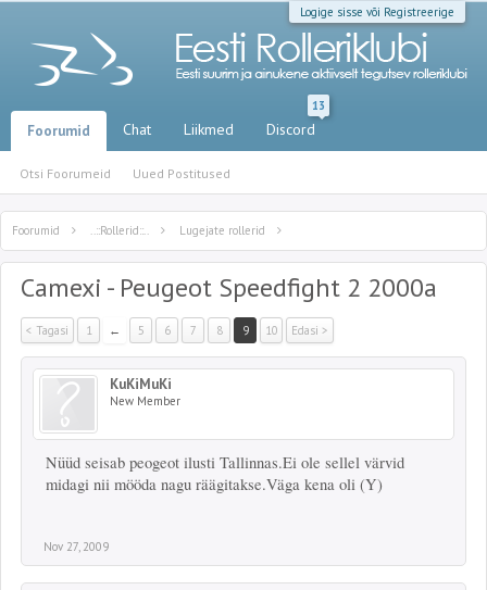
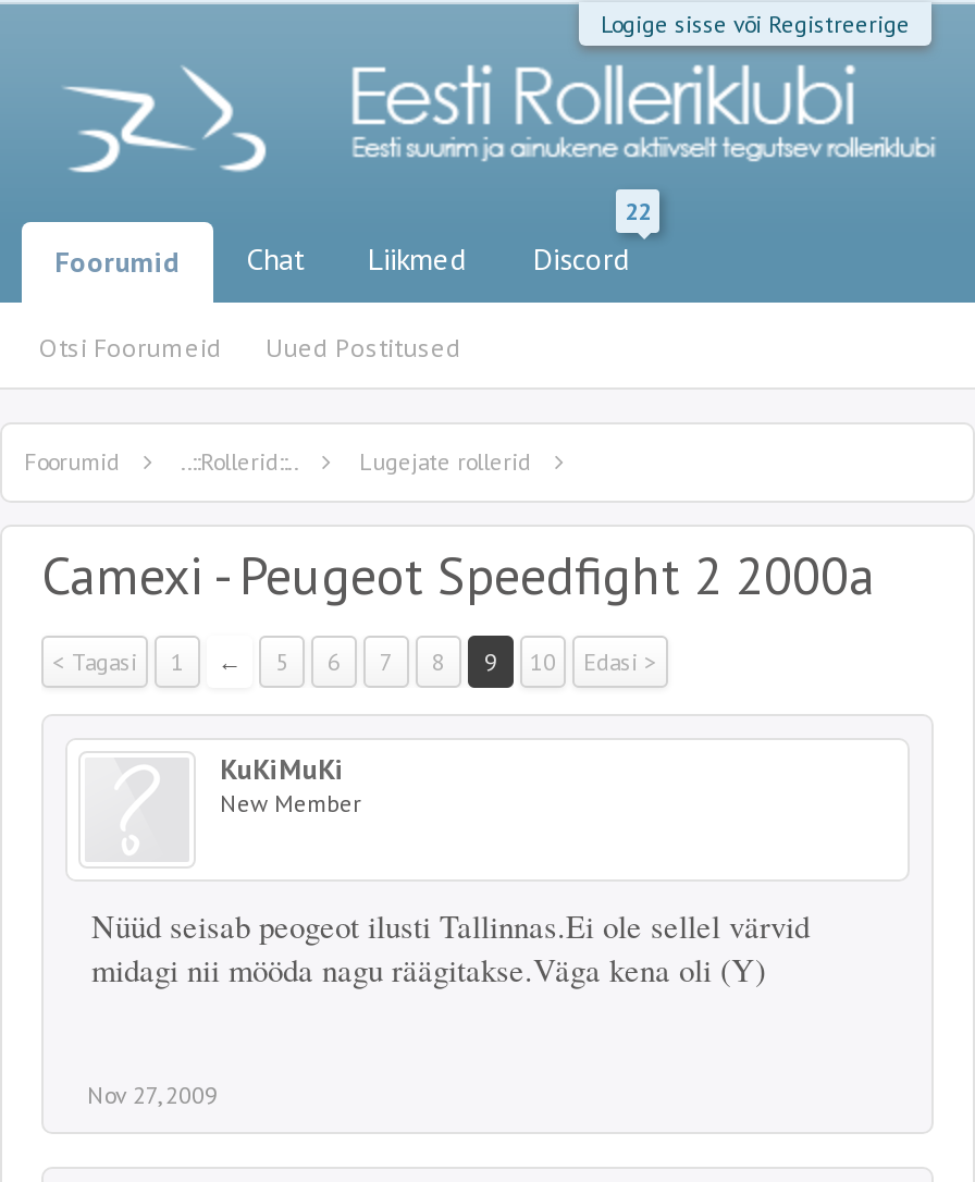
- 13
+ 22
